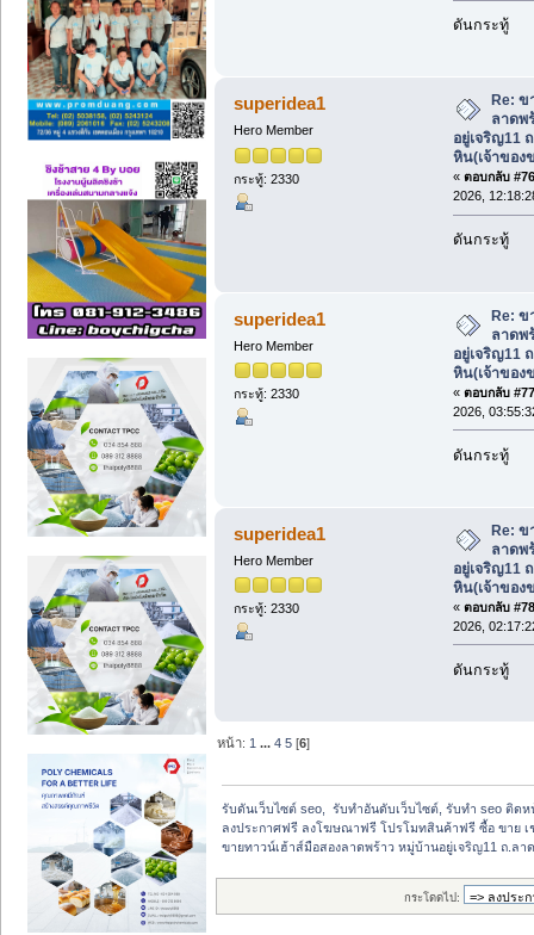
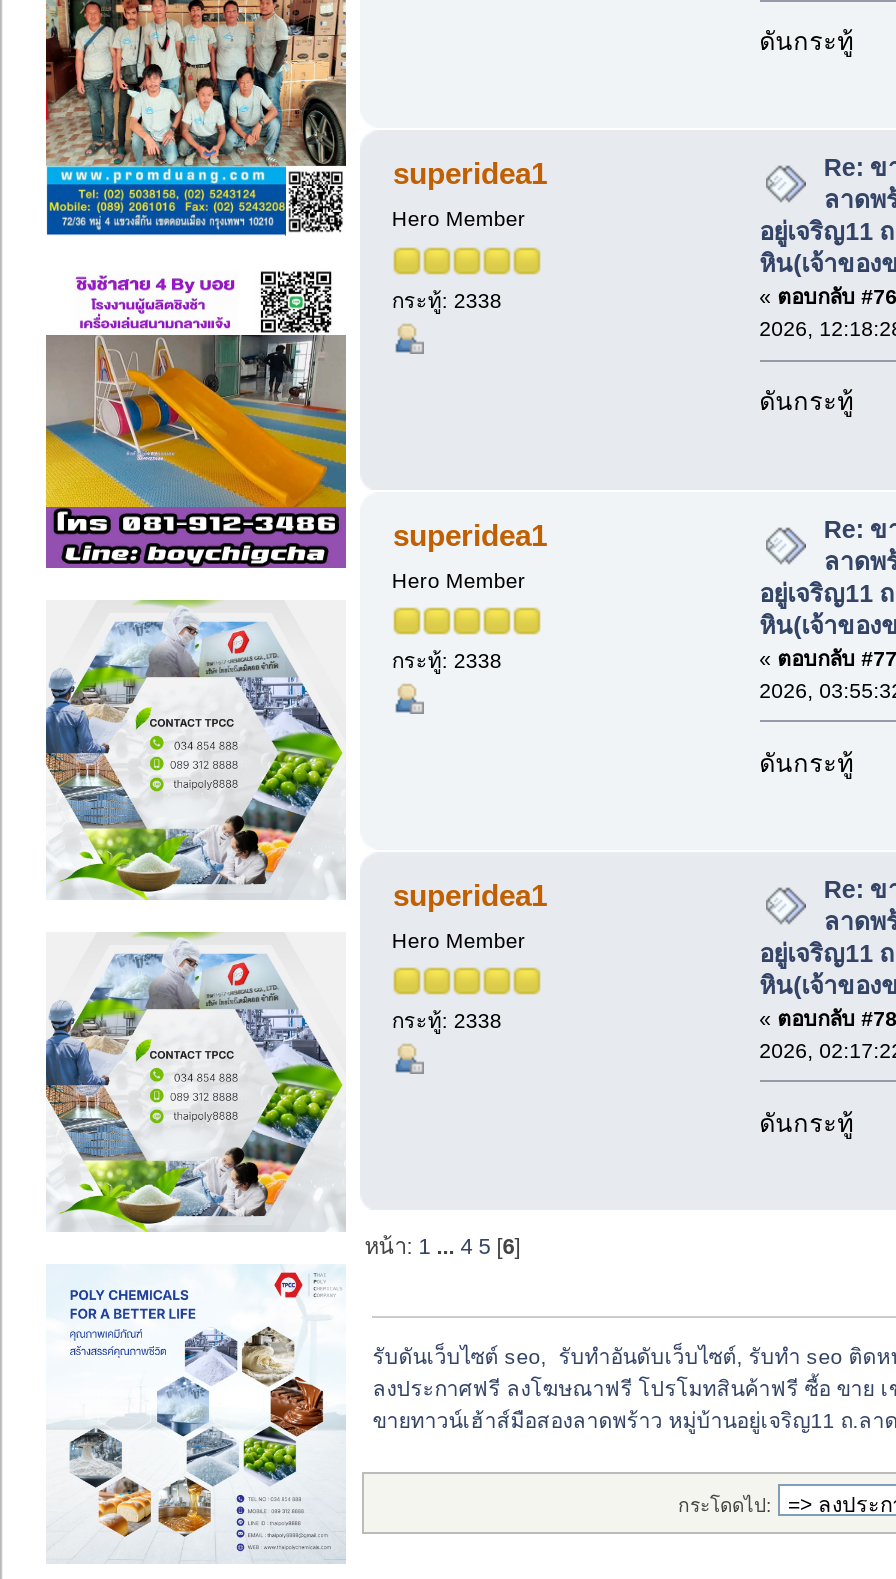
- กระทู้: 2330
+ กระทู้: 2338

- กระทู้: 2330
+ กระทู้: 2338

- กระทู้: 2330
+ กระทู้: 2338
